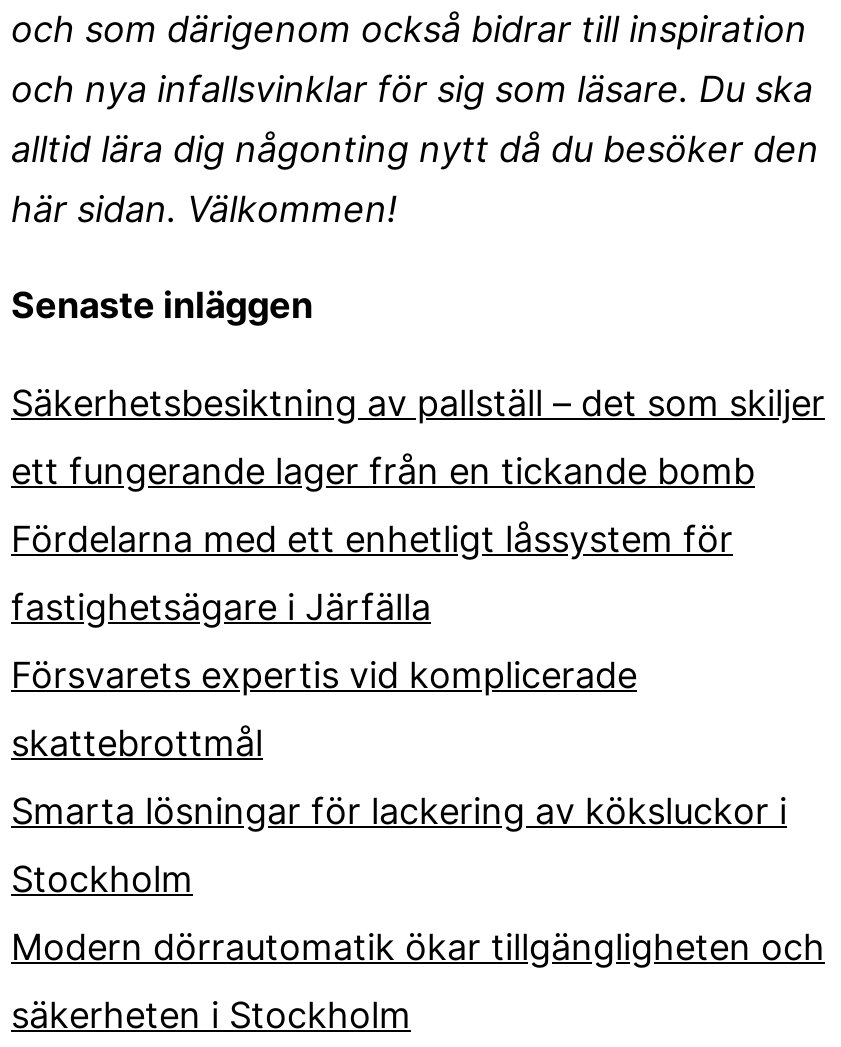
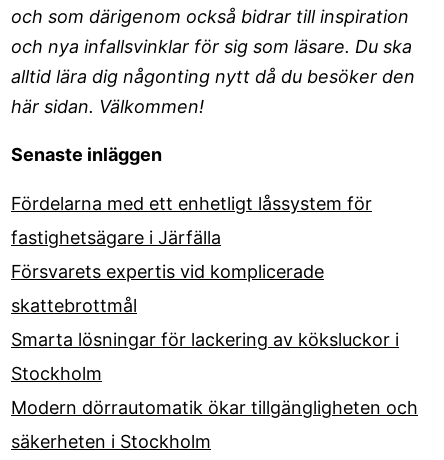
- Säkerhetsbesiktning av pallställ – det som skiljer
- ett fungerande lager från en tickande bomb
